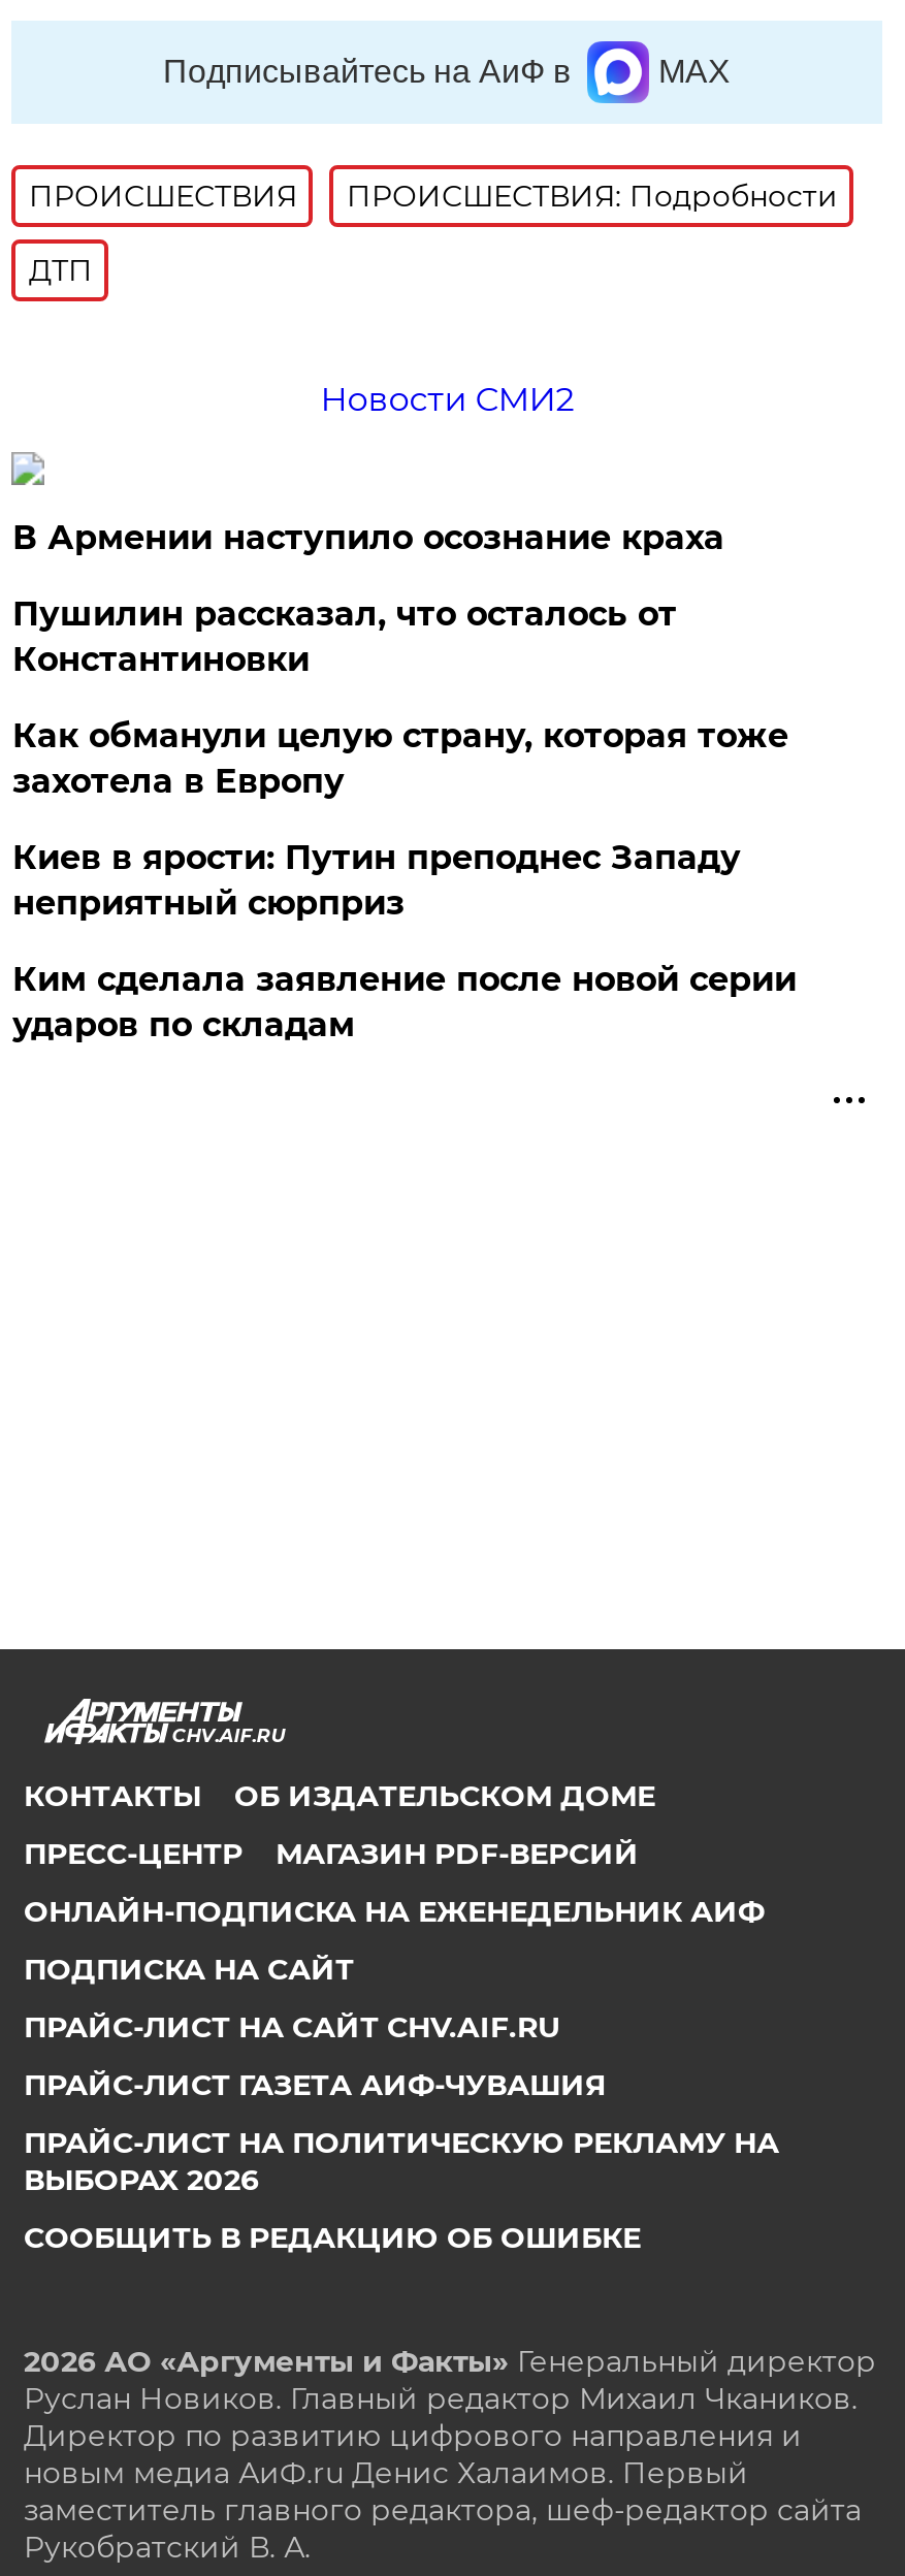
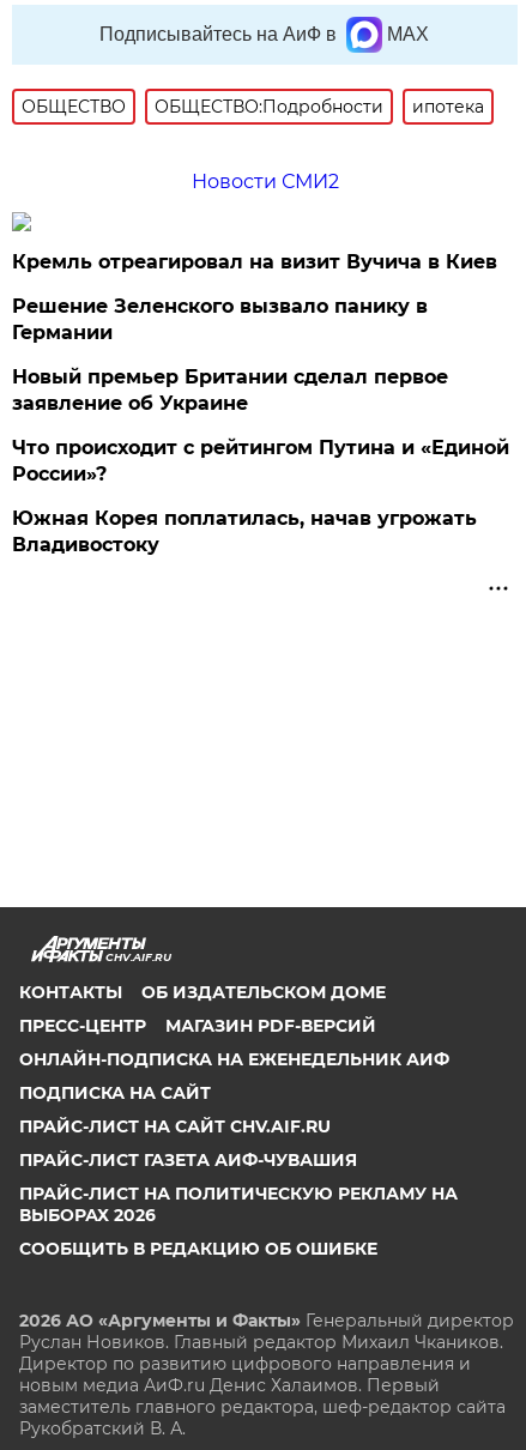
- ПРОИСШЕСТВИЯ
- ПРОИСШЕСТВИЯ: Подробности
- ДТП
+ ОБЩЕСТВО
+ ОБЩЕСТВО:Подробности
+ ипотека

- В Армении наступило осознание краха
+ Кремль отреагировал на визит Вучича в Киев

- Пушилин рассказал, что осталось от
- Константиновки
+ Решение Зеленского вызвало панику в
+ Германии

- Как обманули целую страну, которая тоже
- захотела в Европу
+ Новый премьер Британии сделал первое
+ заявление об Украине

- Киев в ярости: Путин преподнес Западу
- неприятный сюрприз
+ Что происходит с рейтингом Путина и «Единой
+ России»?

- Ким сделала заявление после новой серии
- ударов по складам
+ Южная Корея поплатилась, начав угрожать
+ Владивостоку
